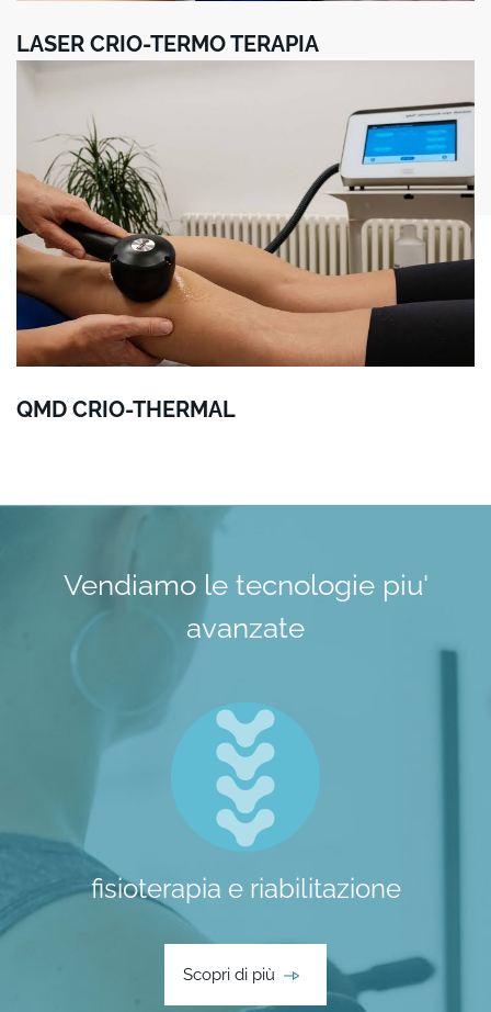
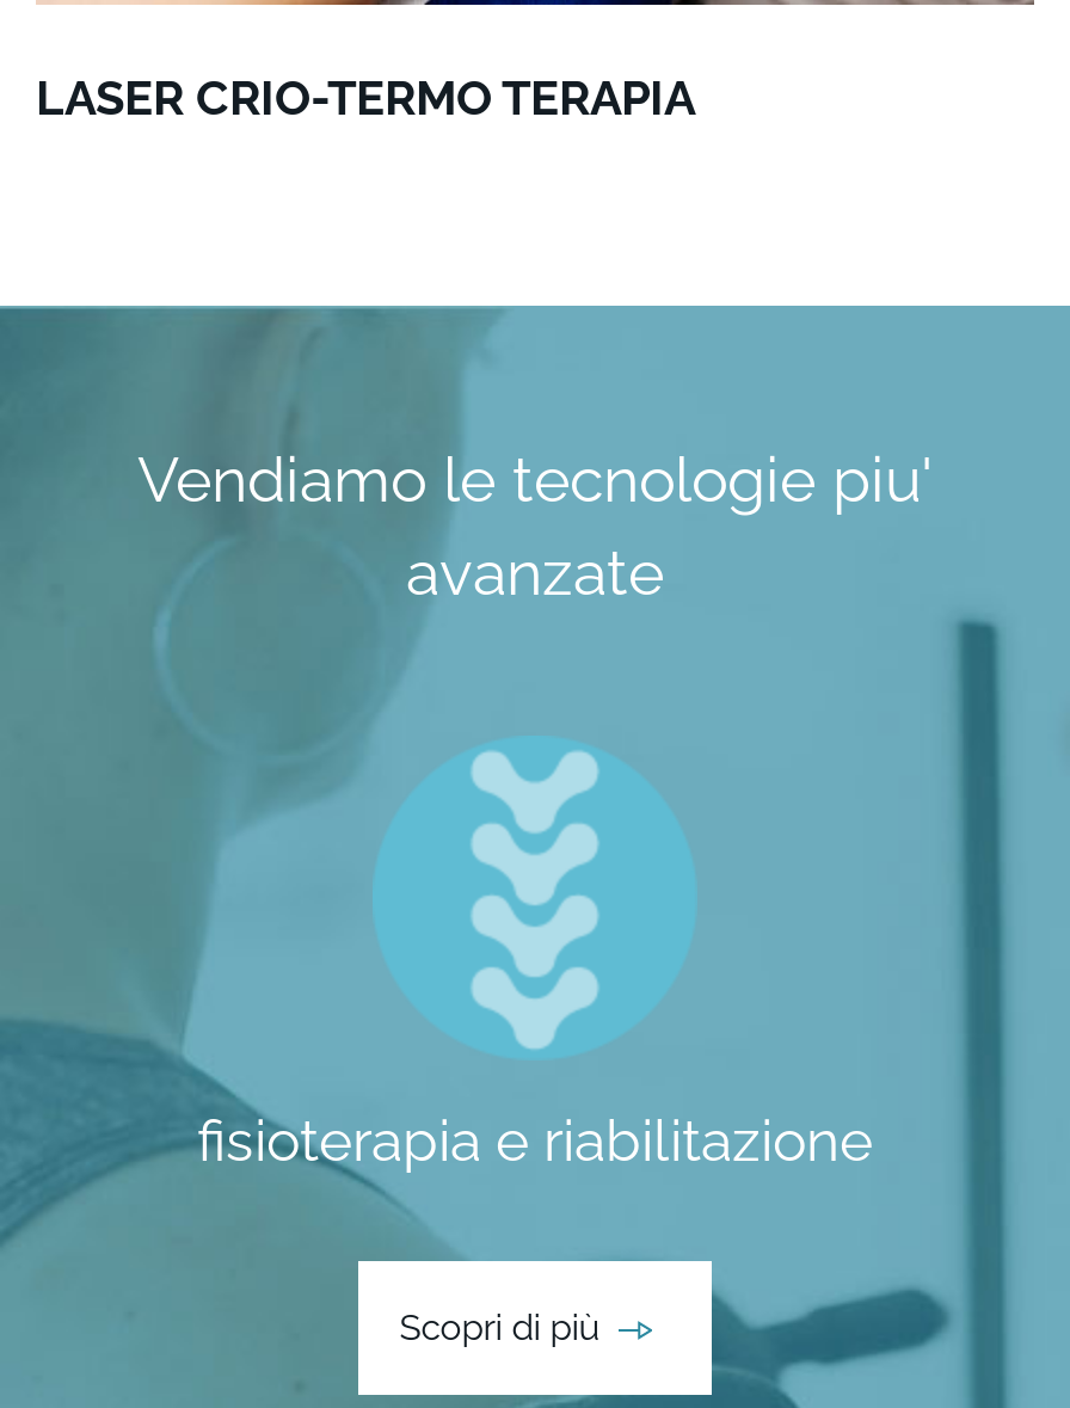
- [image]
- QMD CRIO-THERMAL
